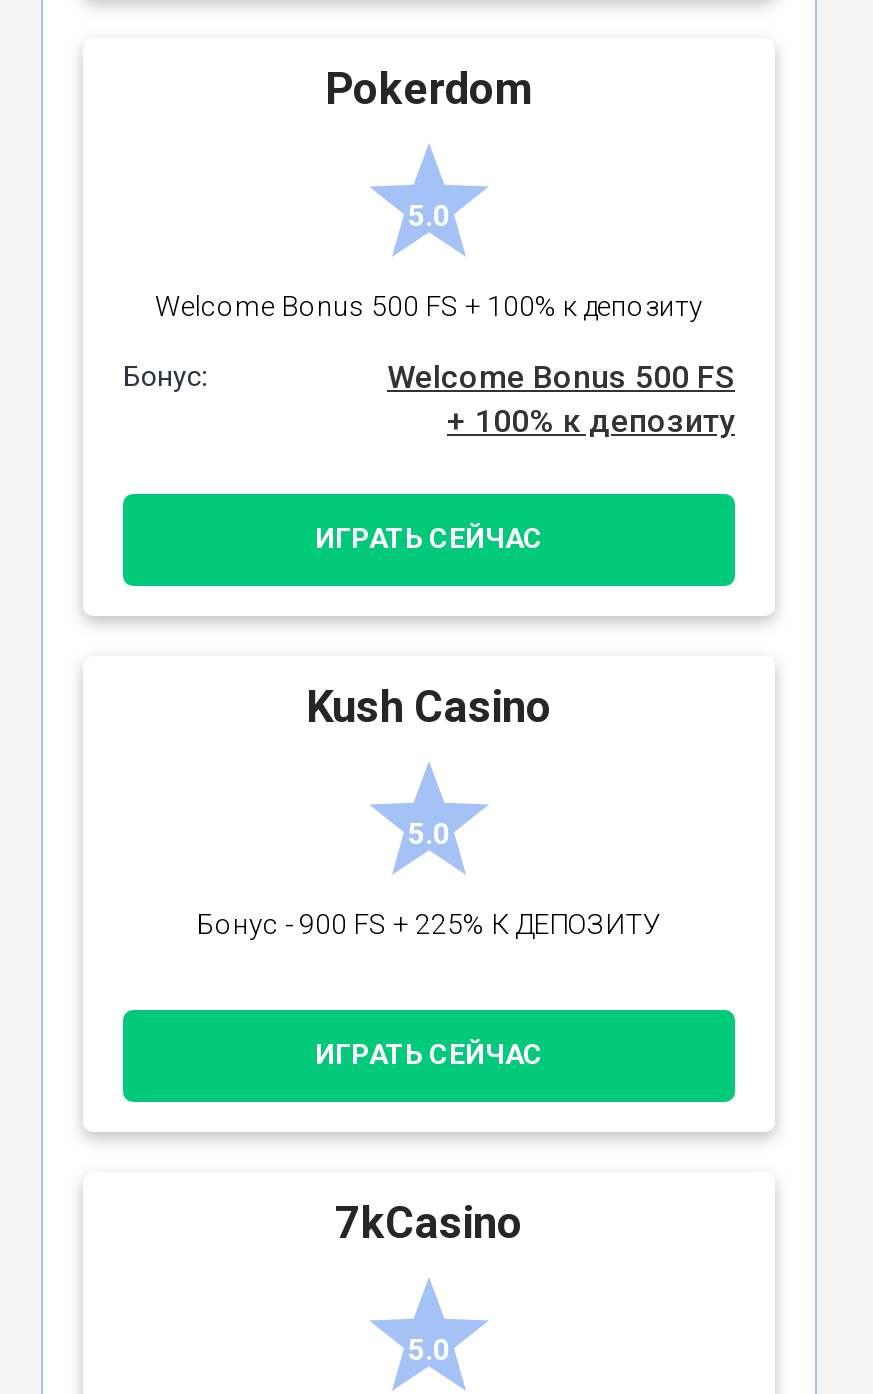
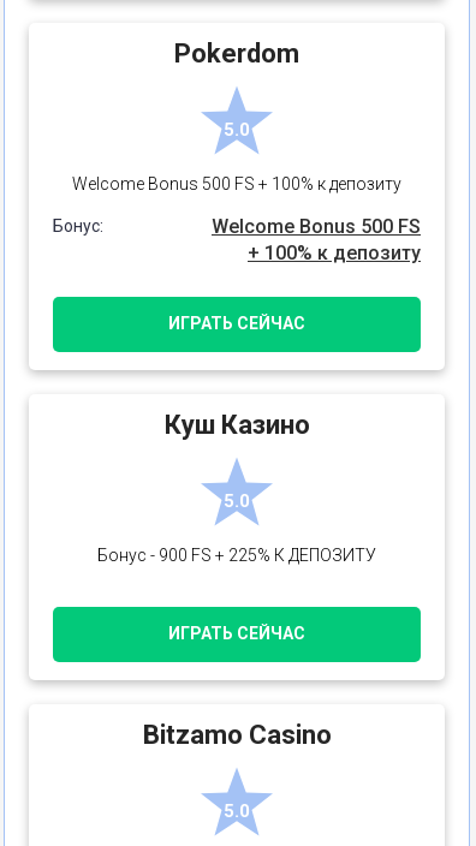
- Kush Casino
+ Куш Казино

- 7kCasino
+ Bitzamo Casino
